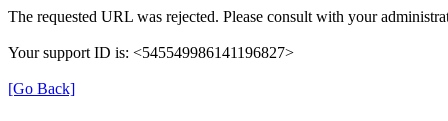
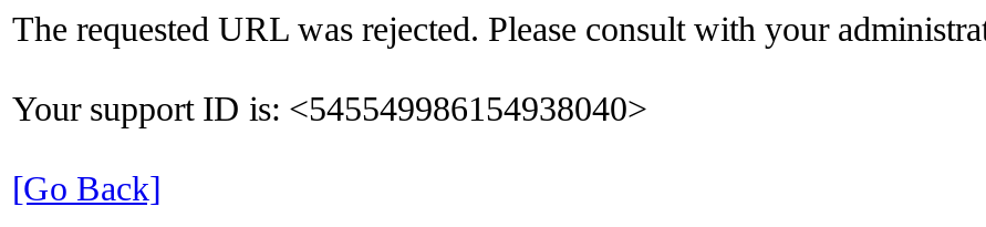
- Your support ID is: <545549986141196827>
+ Your support ID is: <545549986154938040>
